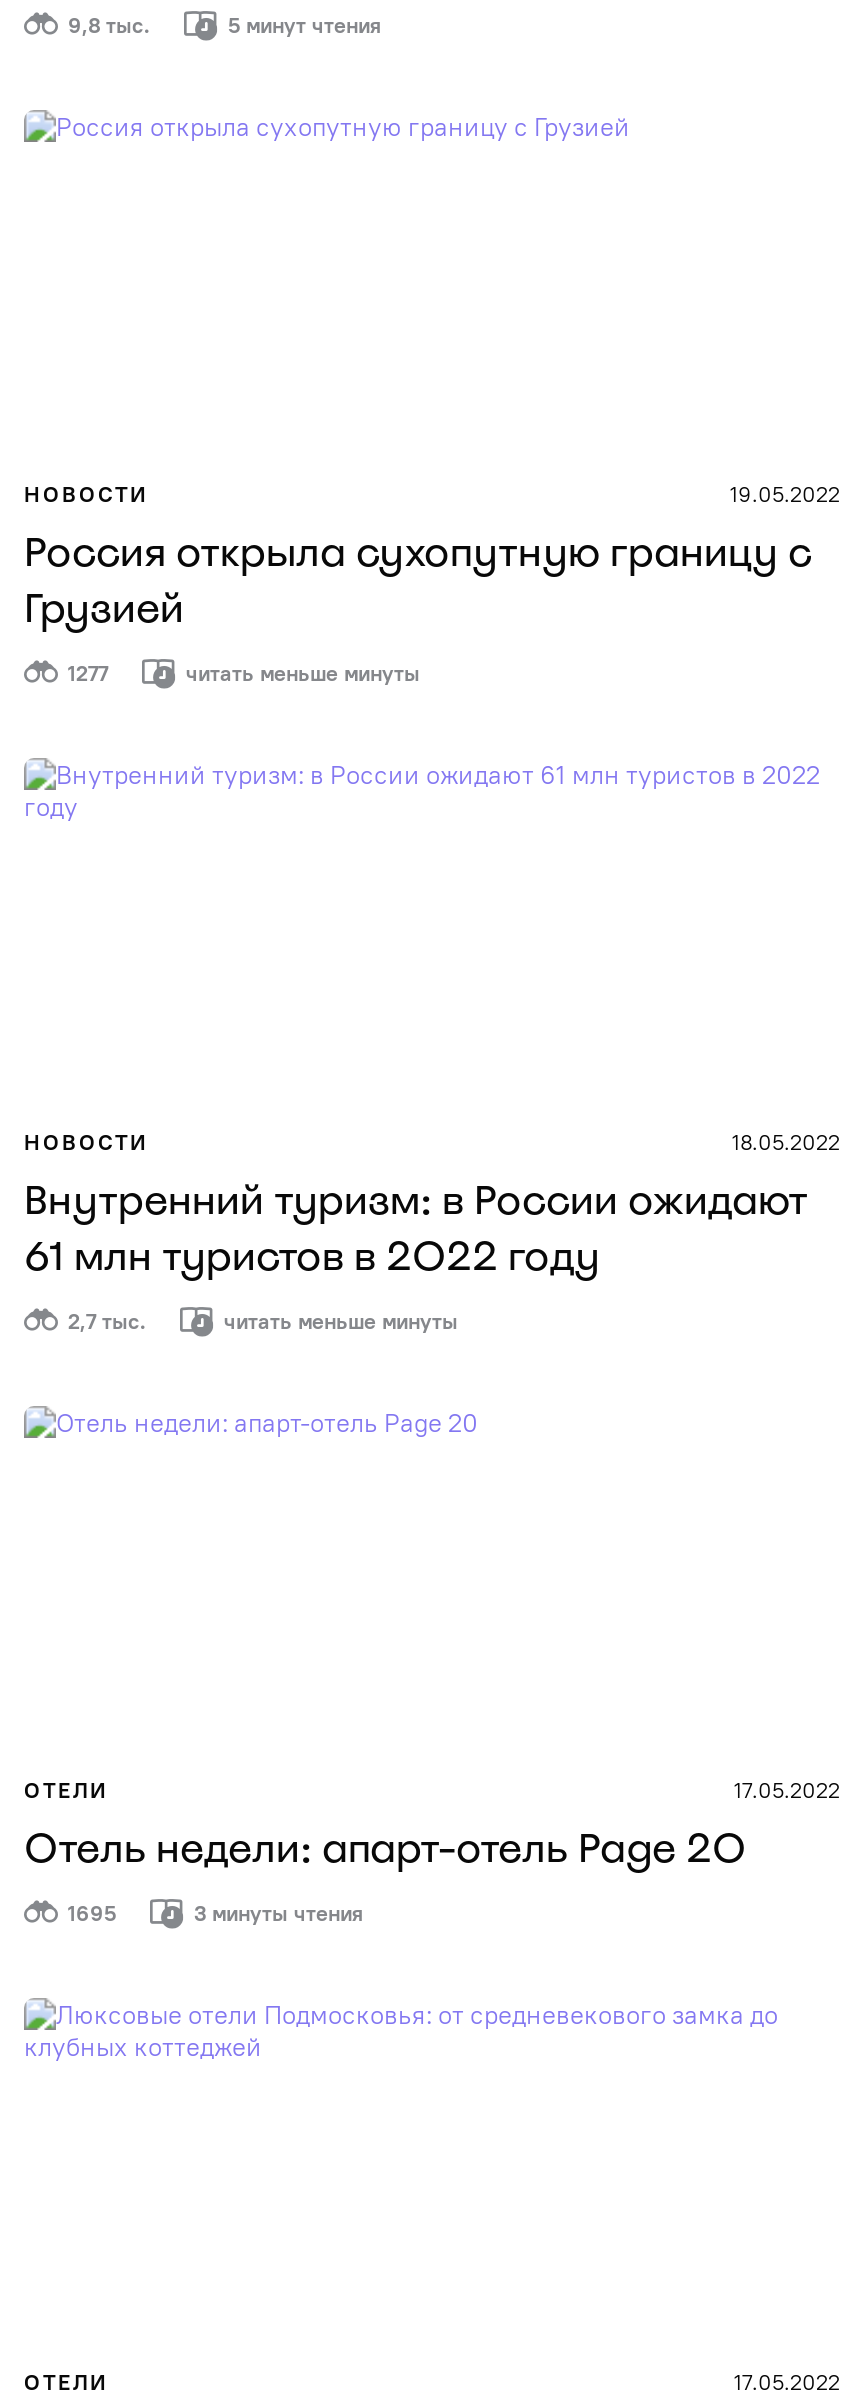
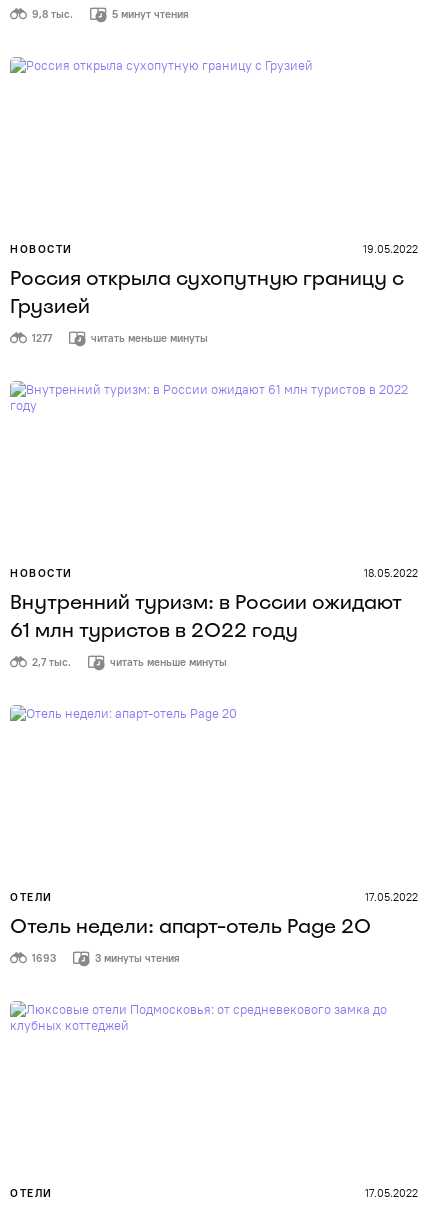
- 1695
+ 1693
